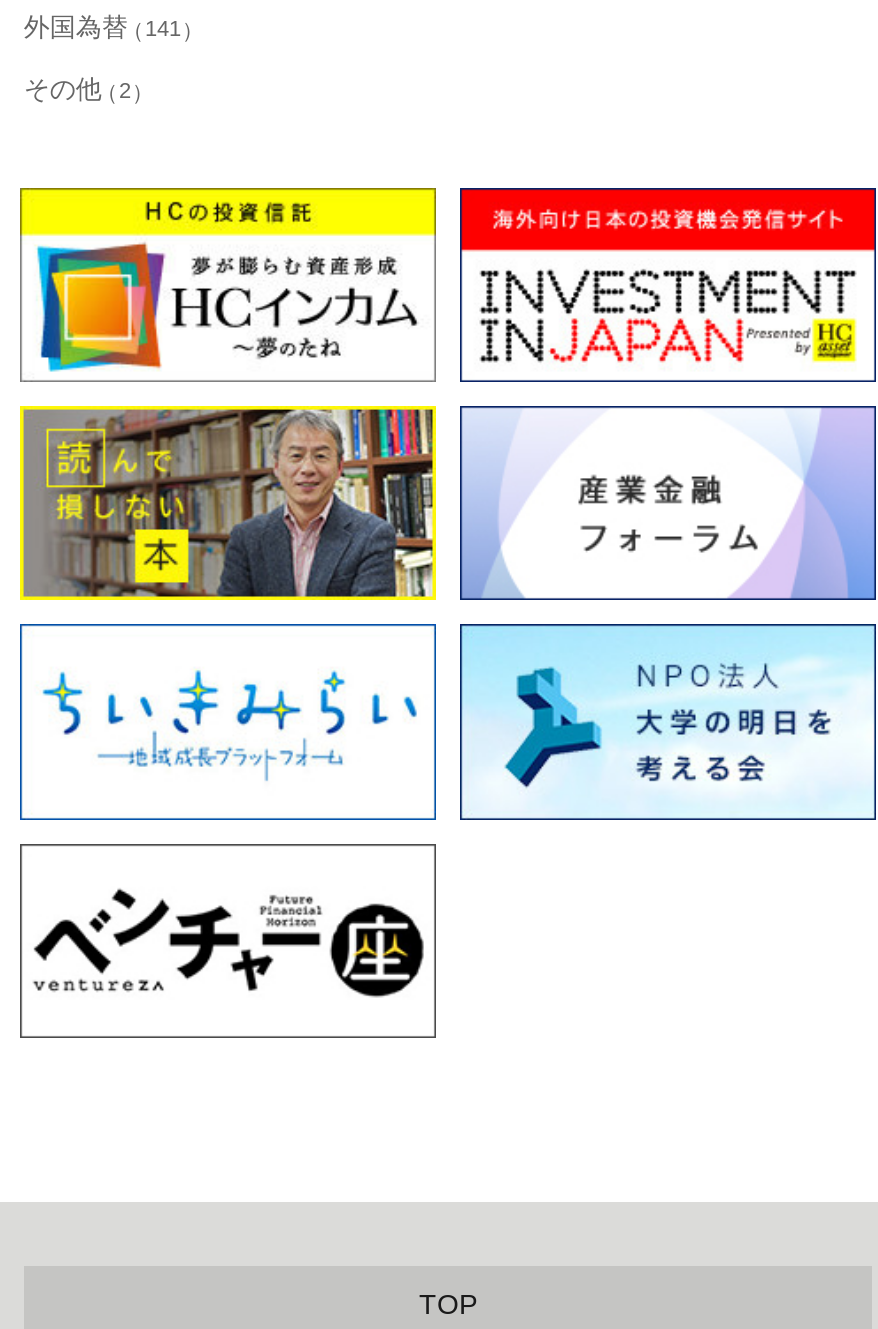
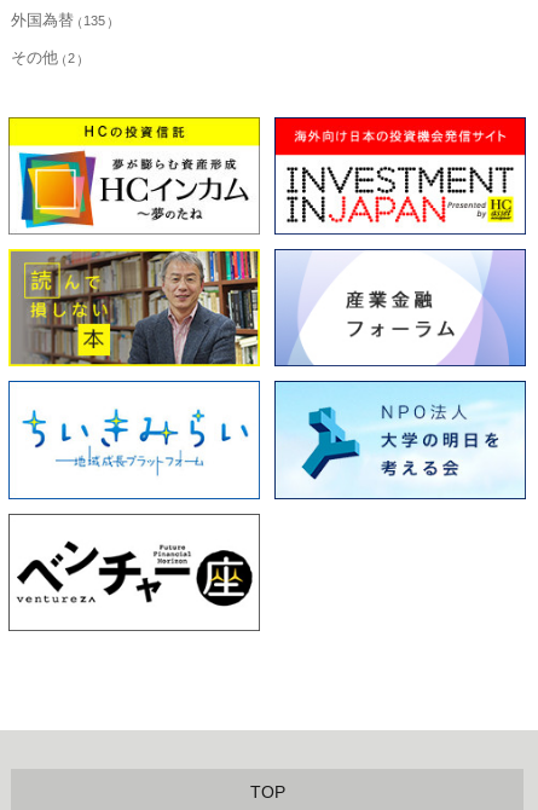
- 外国為替 141
+ 外国為替 135
